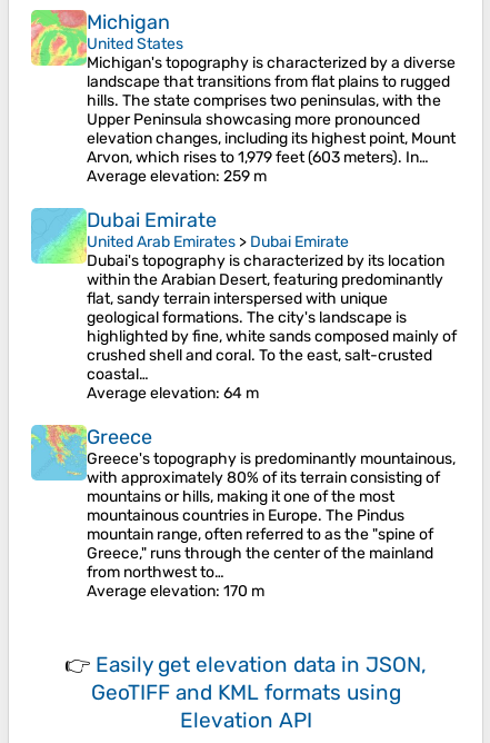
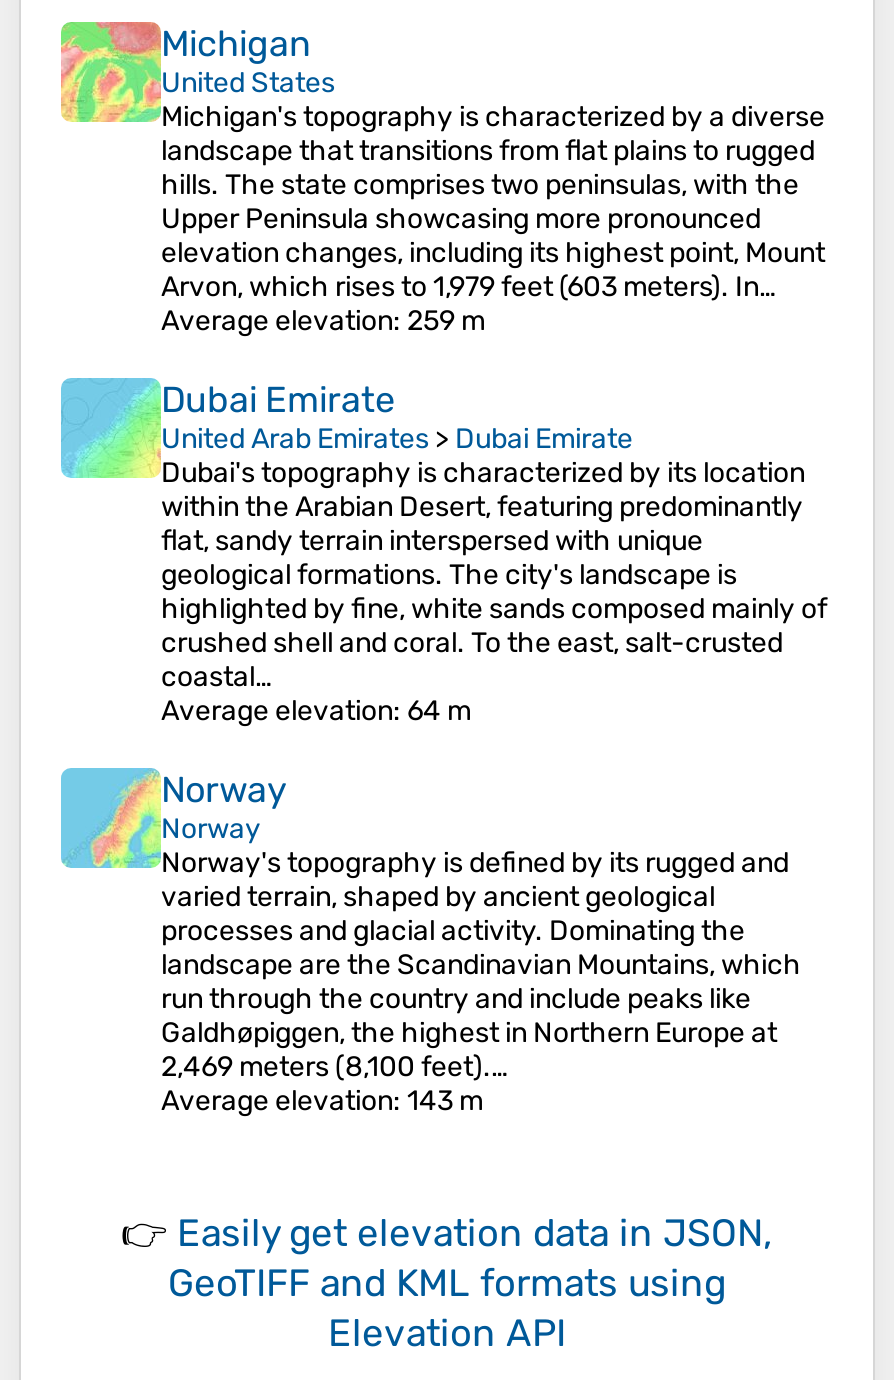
- [image]
- Greece
- Greece's topography is predominantly mountainous,
- with approximately 80% of its terrain consisting of
- mountains or hills, making it one of the most
- mountainous countries in Europe. The Pindus
- mountain range, often referred to as the "spine of
- Greece," runs through the center of the mainland
- from northwest to…
- Average elevation: 170 m
+ [image]
+ Norway
+ Norway
+ Norway's topography is defined by its rugged and
+ varied terrain, shaped by ancient geological
+ processes and glacial activity. Dominating the
+ landscape are the Scandinavian Mountains, which
+ run through the country and include peaks like
+ Galdhøpiggen, the highest in Northern Europe at
+ 2,469 meters (8,100 feet).…
+ Average elevation: 143 m
